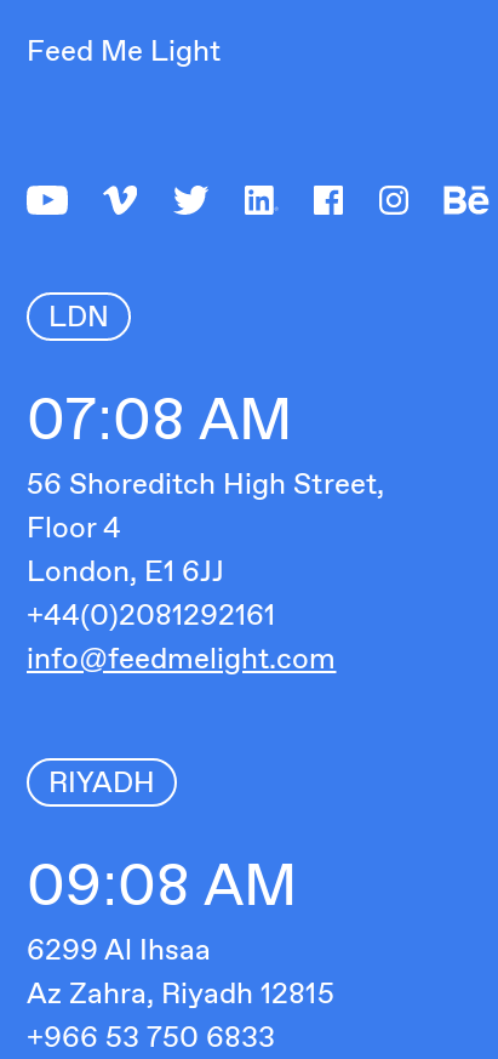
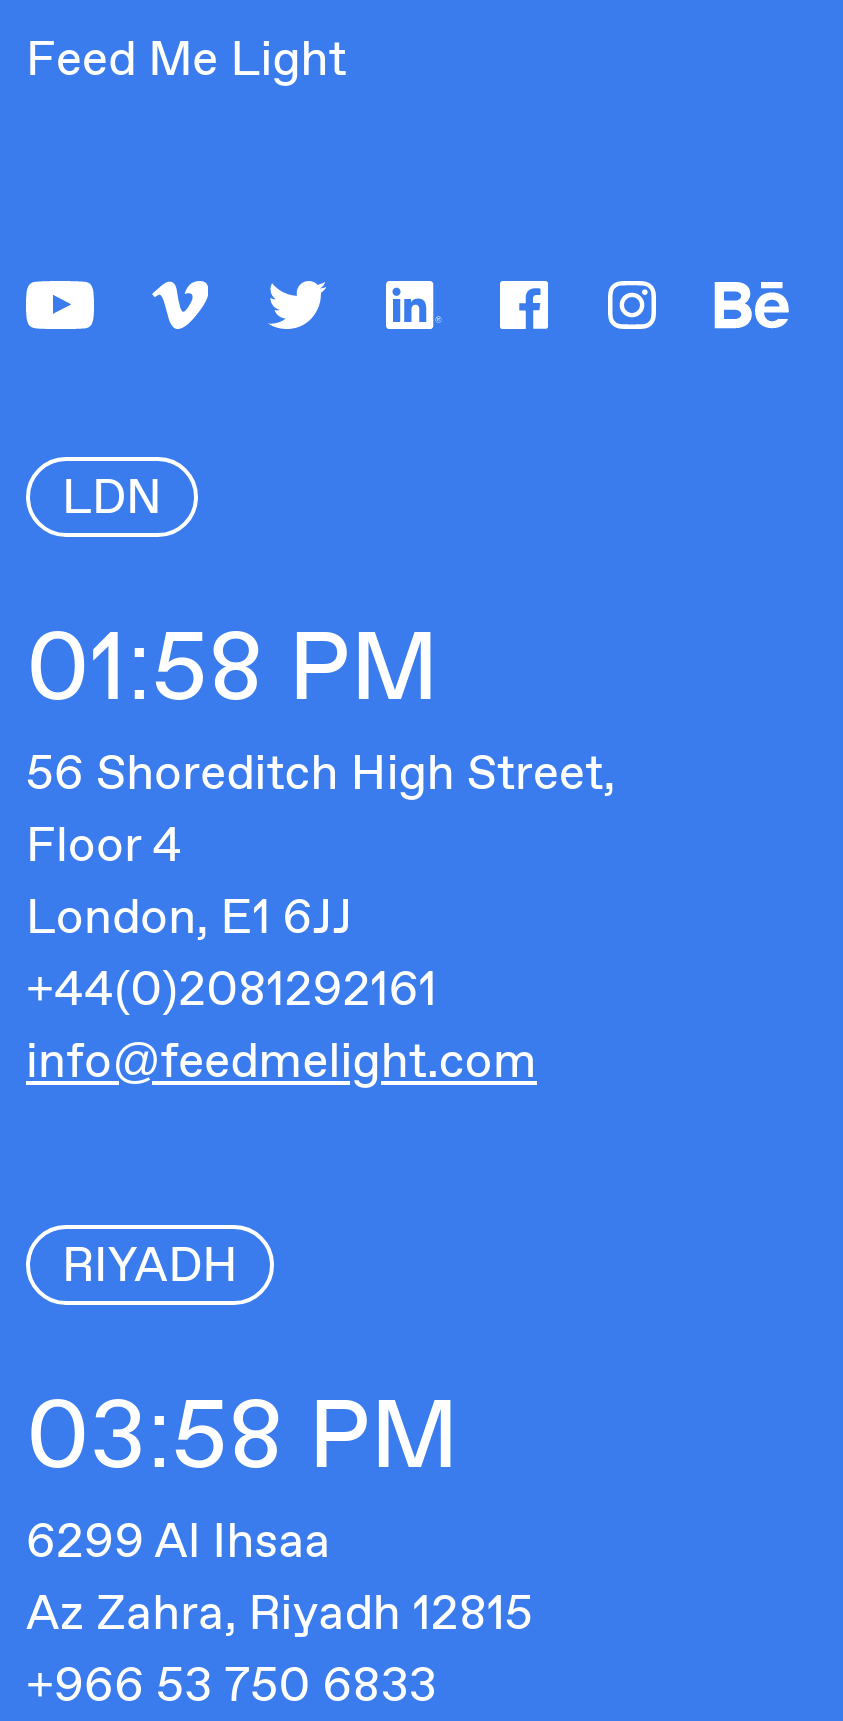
- 07:08 AM
+ 01:58 PM

- 09:08 AM
+ 03:58 PM
